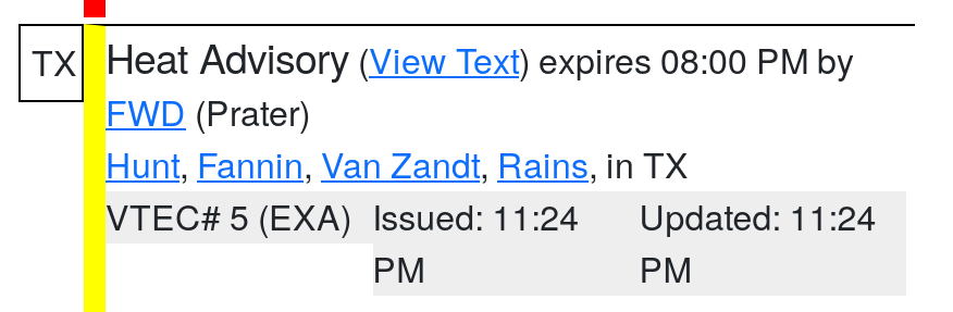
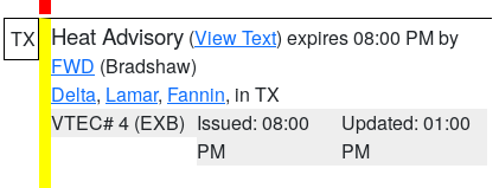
- FWD (Prater)
- Hunt, Fannin, Van Zandt, Rains, in TX
- VTEC# 5 (EXA) Issued: 11:24
+ FWD (Bradshaw)
+ Delta, Lamar, Fannin, in TX
+ VTEC# 4 (EXB) Issued: 08:00

- Updated: 11:24
+ Updated: 01:00
